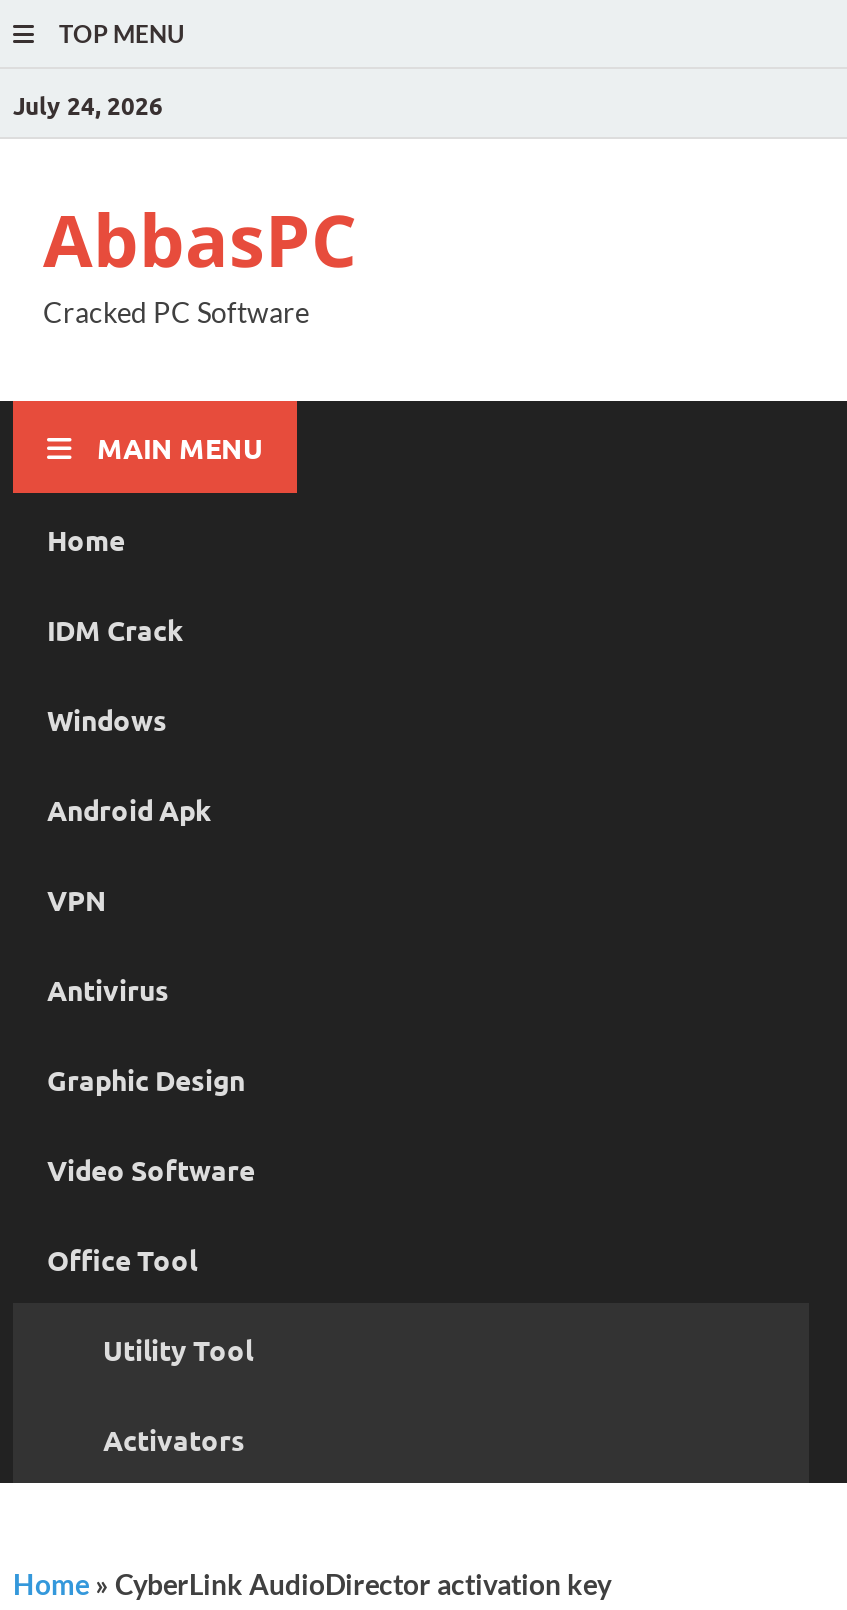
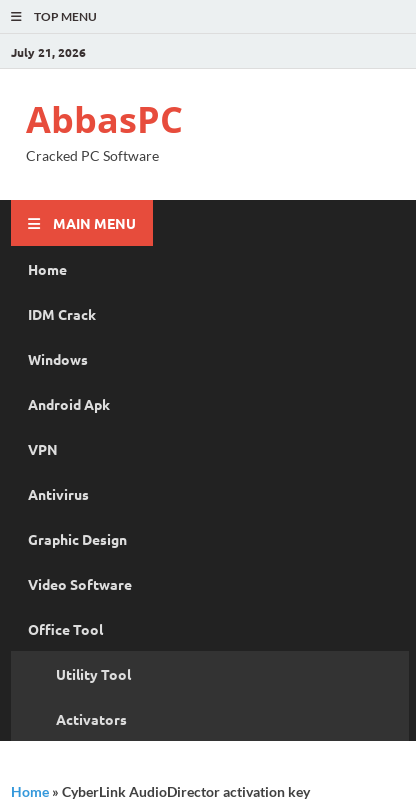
- July 24, 2026
+ July 21, 2026
